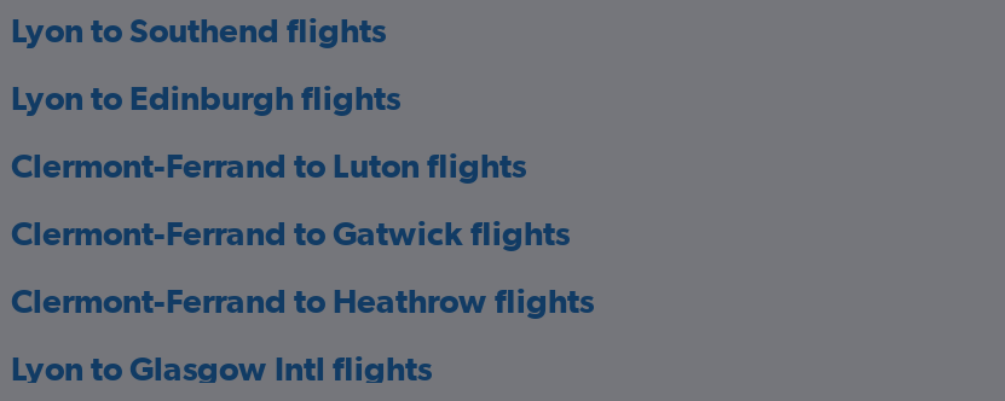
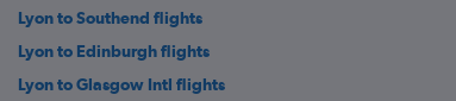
- Clermont-Ferrand to Luton flights
- Clermont-Ferrand to Gatwick flights
- Clermont-Ferrand to Heathrow flights
